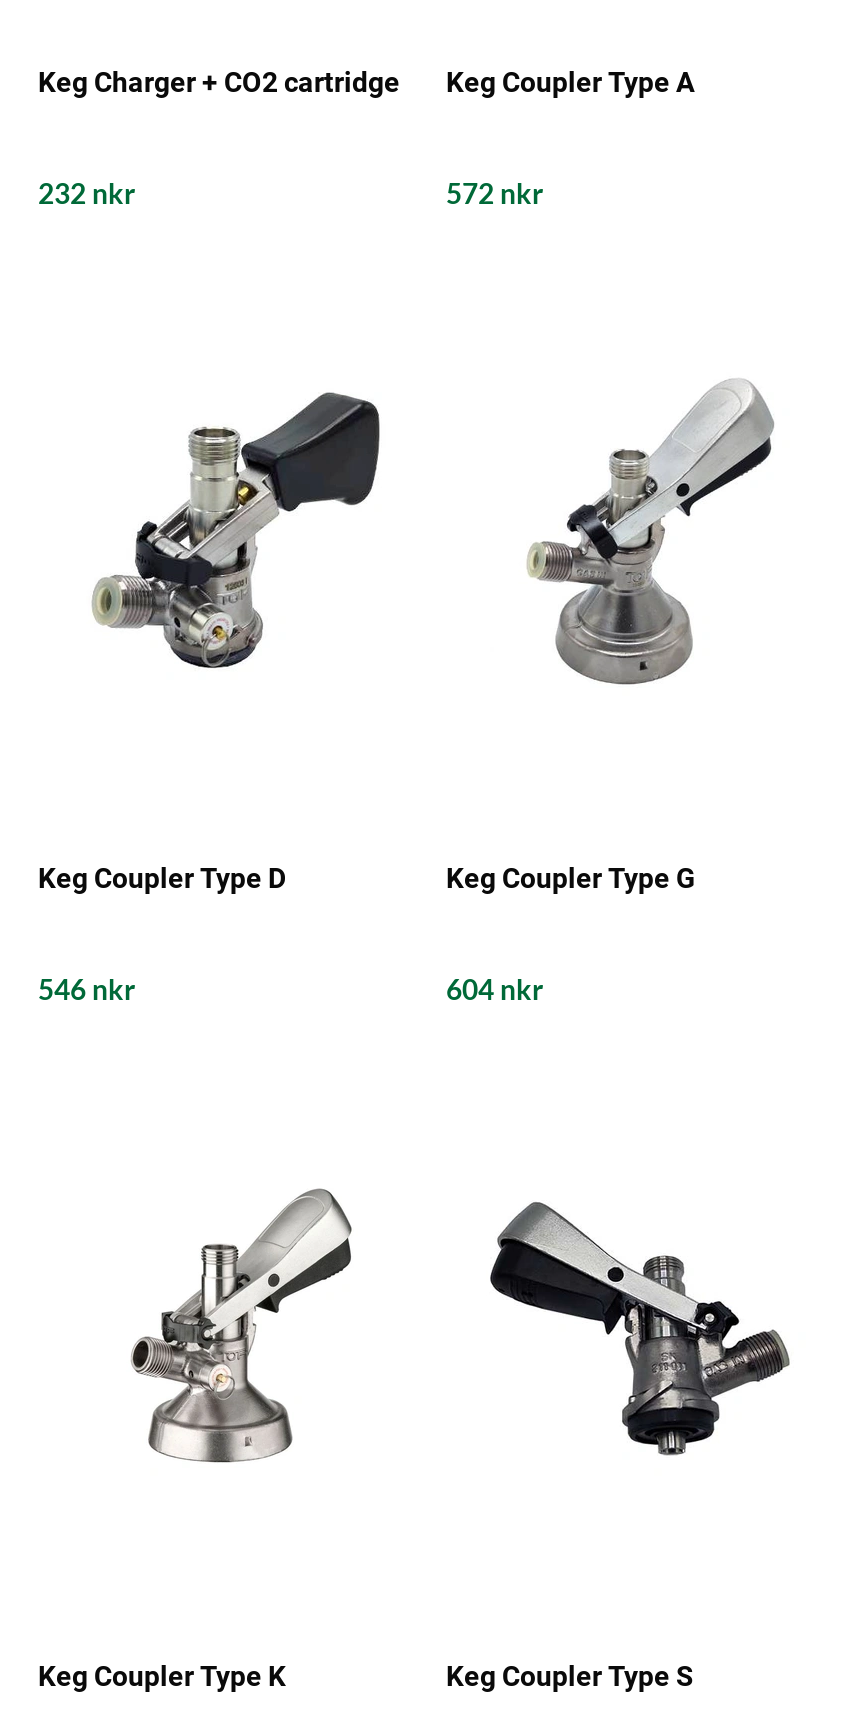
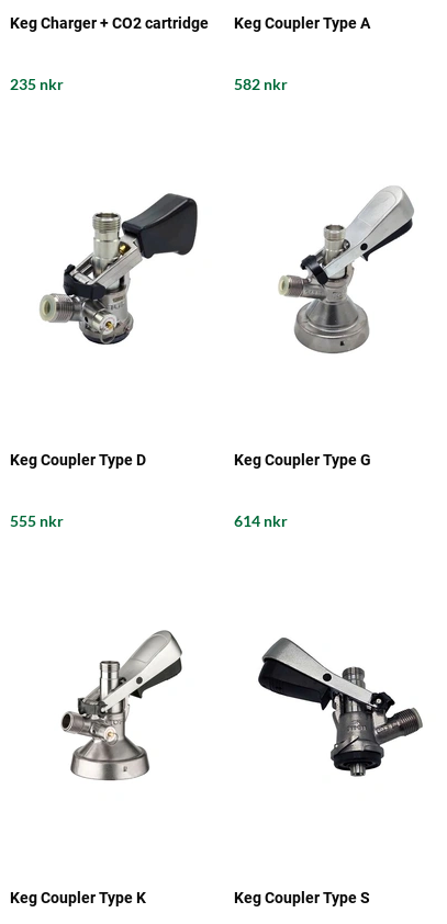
- 232 nkr
+ 235 nkr

- 572 nkr
+ 582 nkr

- 546 nkr
+ 555 nkr

- 604 nkr
+ 614 nkr
